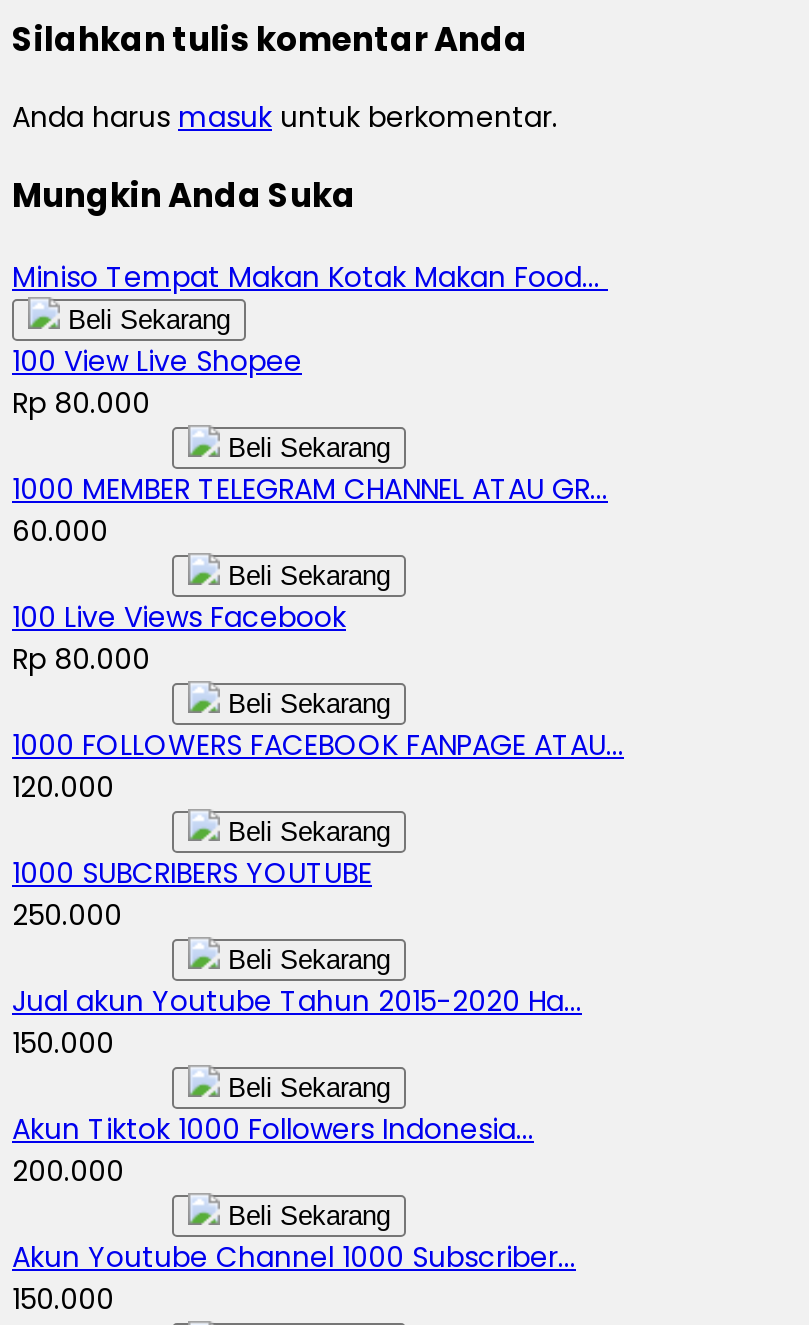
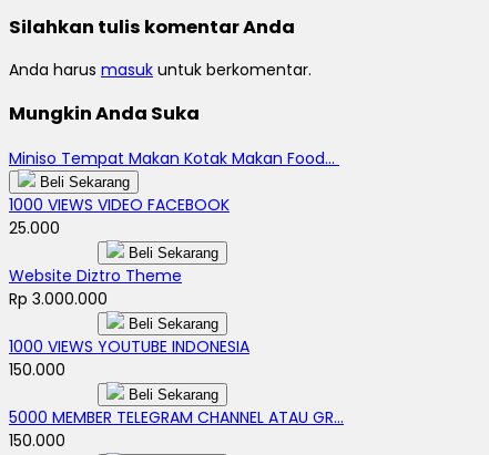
- 100 View Live Shopee
- Rp 80.000
+ 1000 VIEWS VIDEO FACEBOOK
+ 25.000

- 1000 MEMBER TELEGRAM CHANNEL ATAU GR...
- 60.000
+ Website Diztro Theme
+ Rp 3.000.000

- 100 Live Views Facebook
- Rp 80.000
- Beli Sekarang
- 1000 FOLLOWERS FACEBOOK FANPAGE ATAU...
- 120.000
- Beli Sekarang
- 1000 SUBCRIBERS YOUTUBE
- 250.000
- Beli Sekarang
- Jual akun Youtube Tahun 2015-2020 Ha...
+ 1000 VIEWS YOUTUBE INDONESIA

- Akun Tiktok 1000 Followers Indonesia...
- 200.000
- Beli Sekarang
- Akun Youtube Channel 1000 Subscriber...
+ 5000 MEMBER TELEGRAM CHANNEL ATAU GR...
